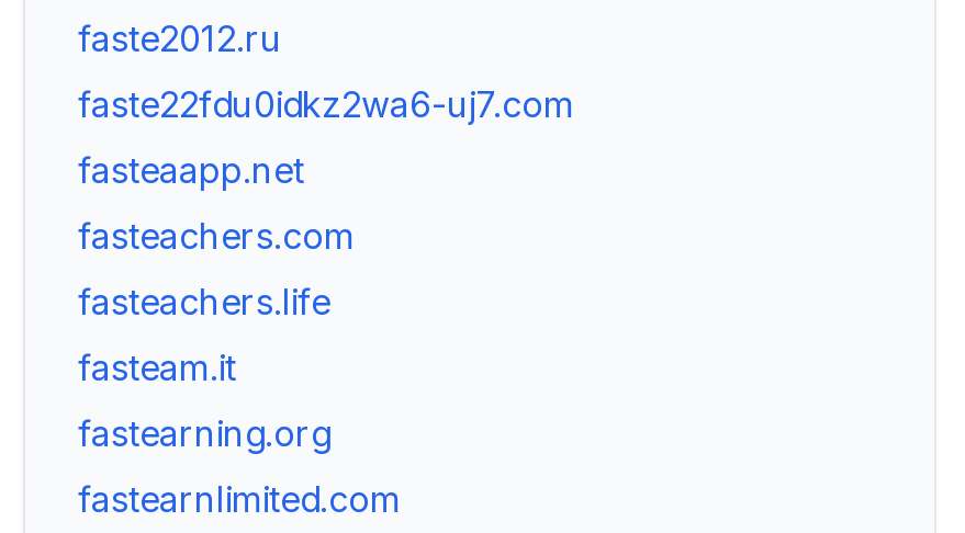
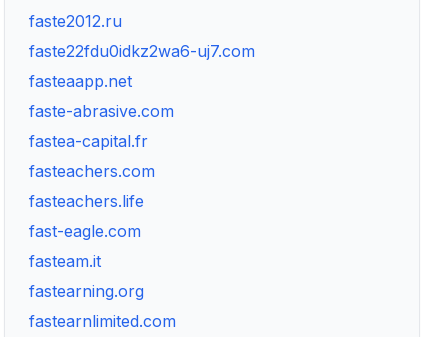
+ faste-abrasive.com
+ fastea-capital.fr

+ fast-eagle.com
